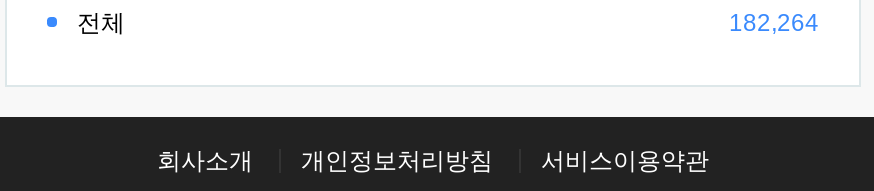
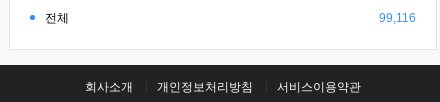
- 182,264
+ 99,116
